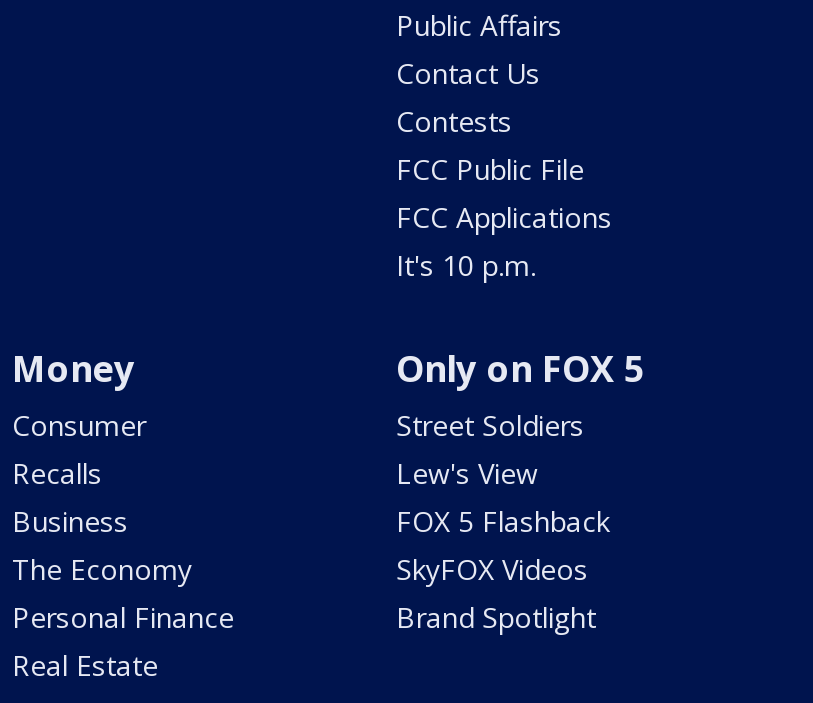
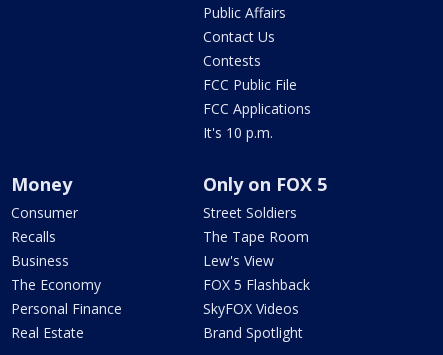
moved down: Lew's View | FOX 5 Flashback | SkyFOX Videos | Brand Spotlight

+ The Tape Room
